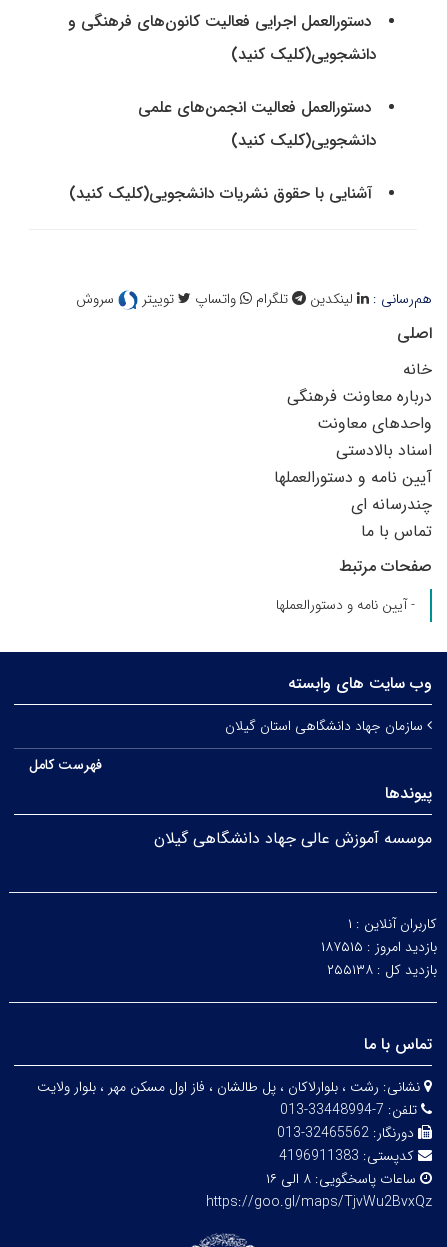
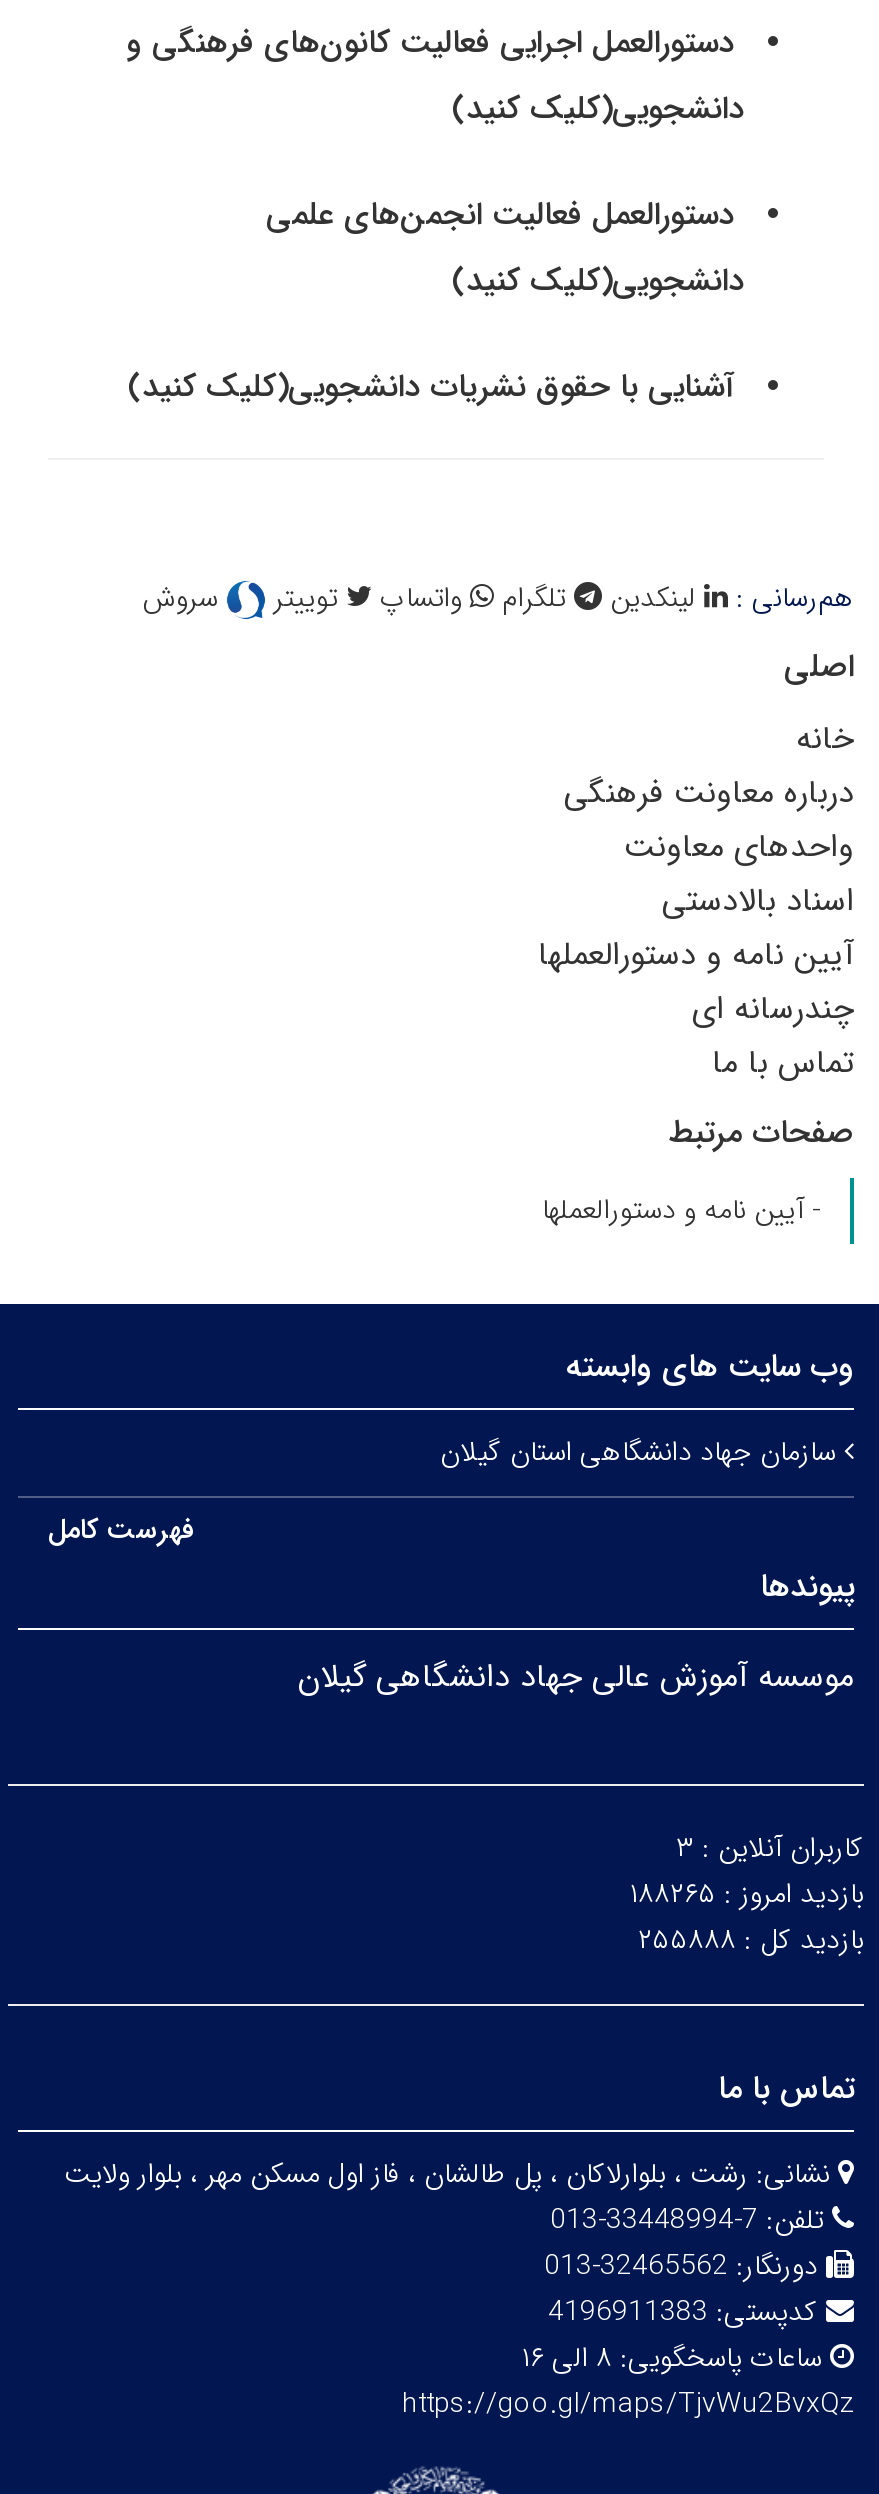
- کاربران آنلاین : ۱
+ کاربران آنلاین : ۳

- بازدید امروز : ۱۸۷۵۱۵
+ بازدید امروز : ۱۸۸۲۶۵

- بازدید کل : ۲۵۵۱۳۸
+ بازدید کل : ۲۵۵۸۸۸
